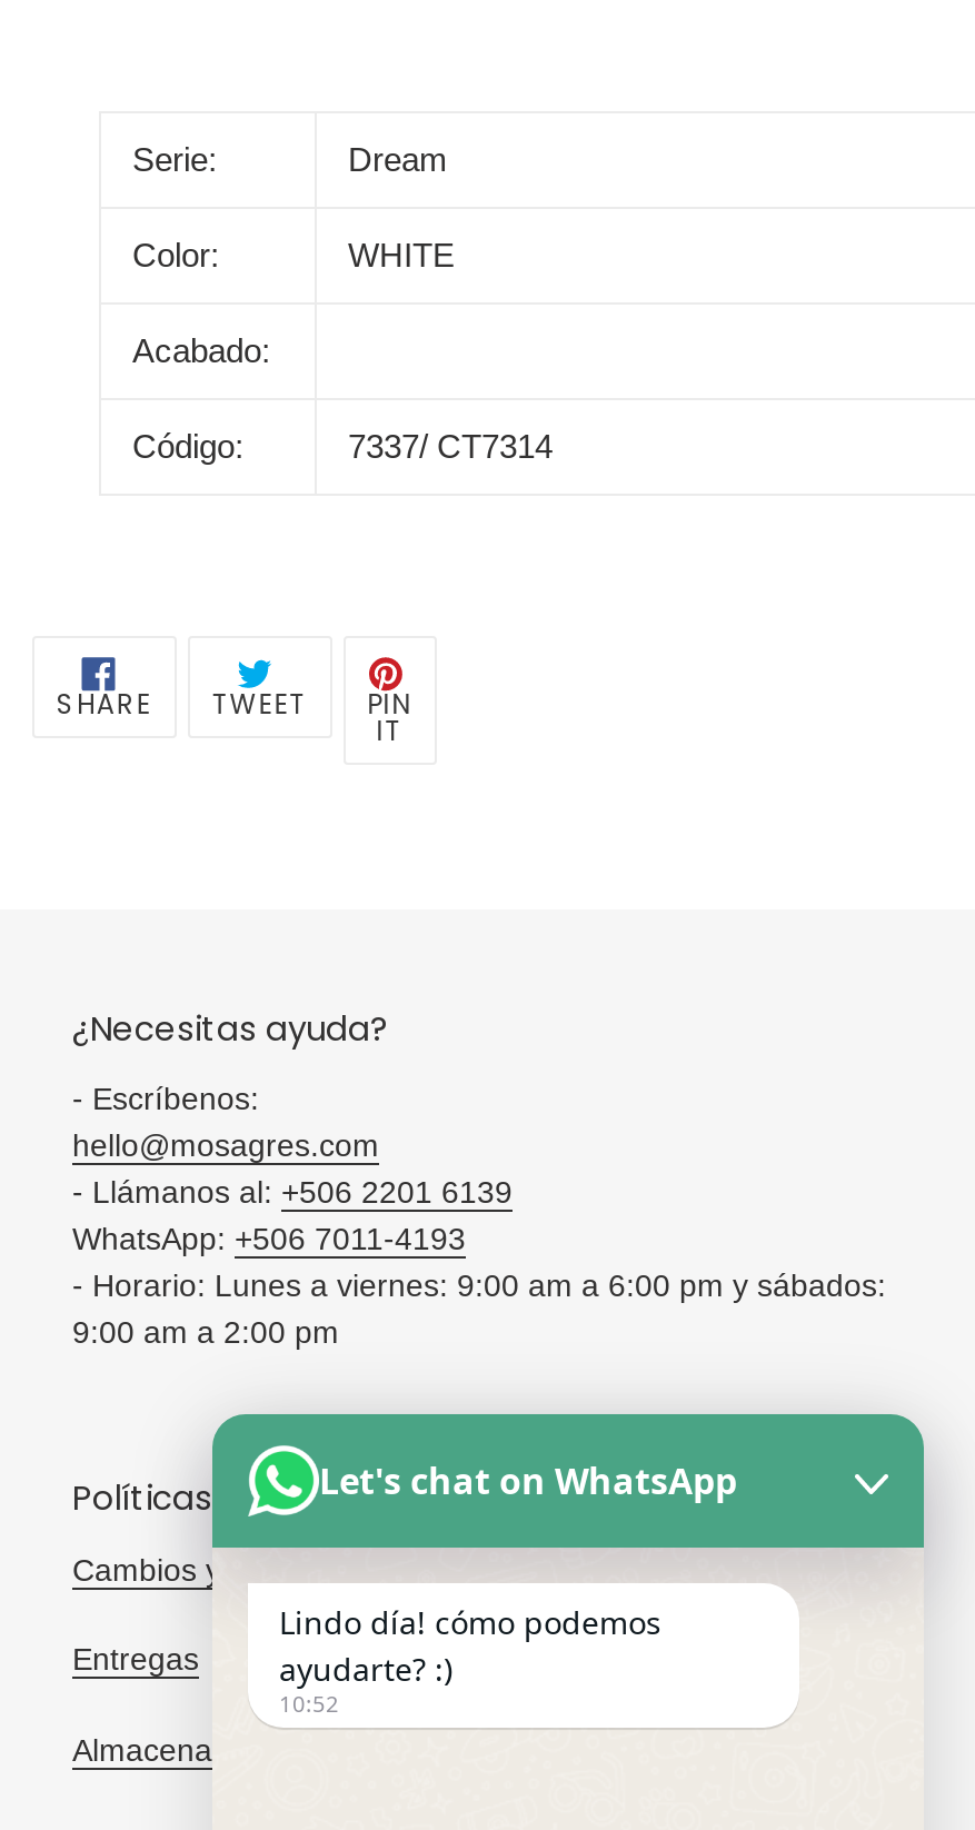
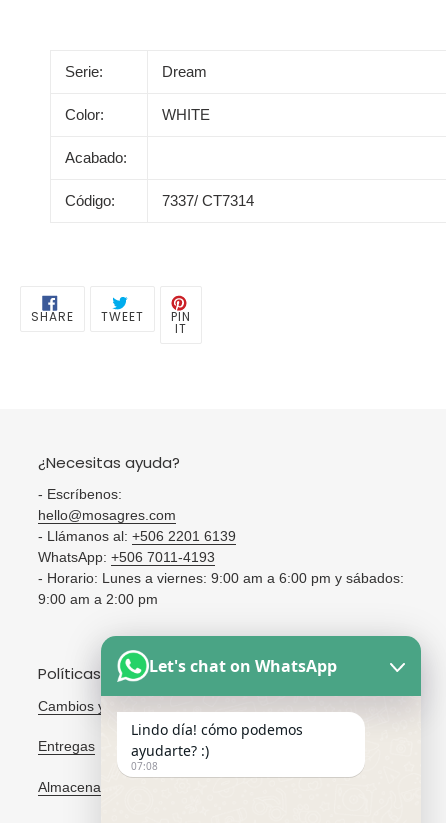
- 10:52
+ 07:08
